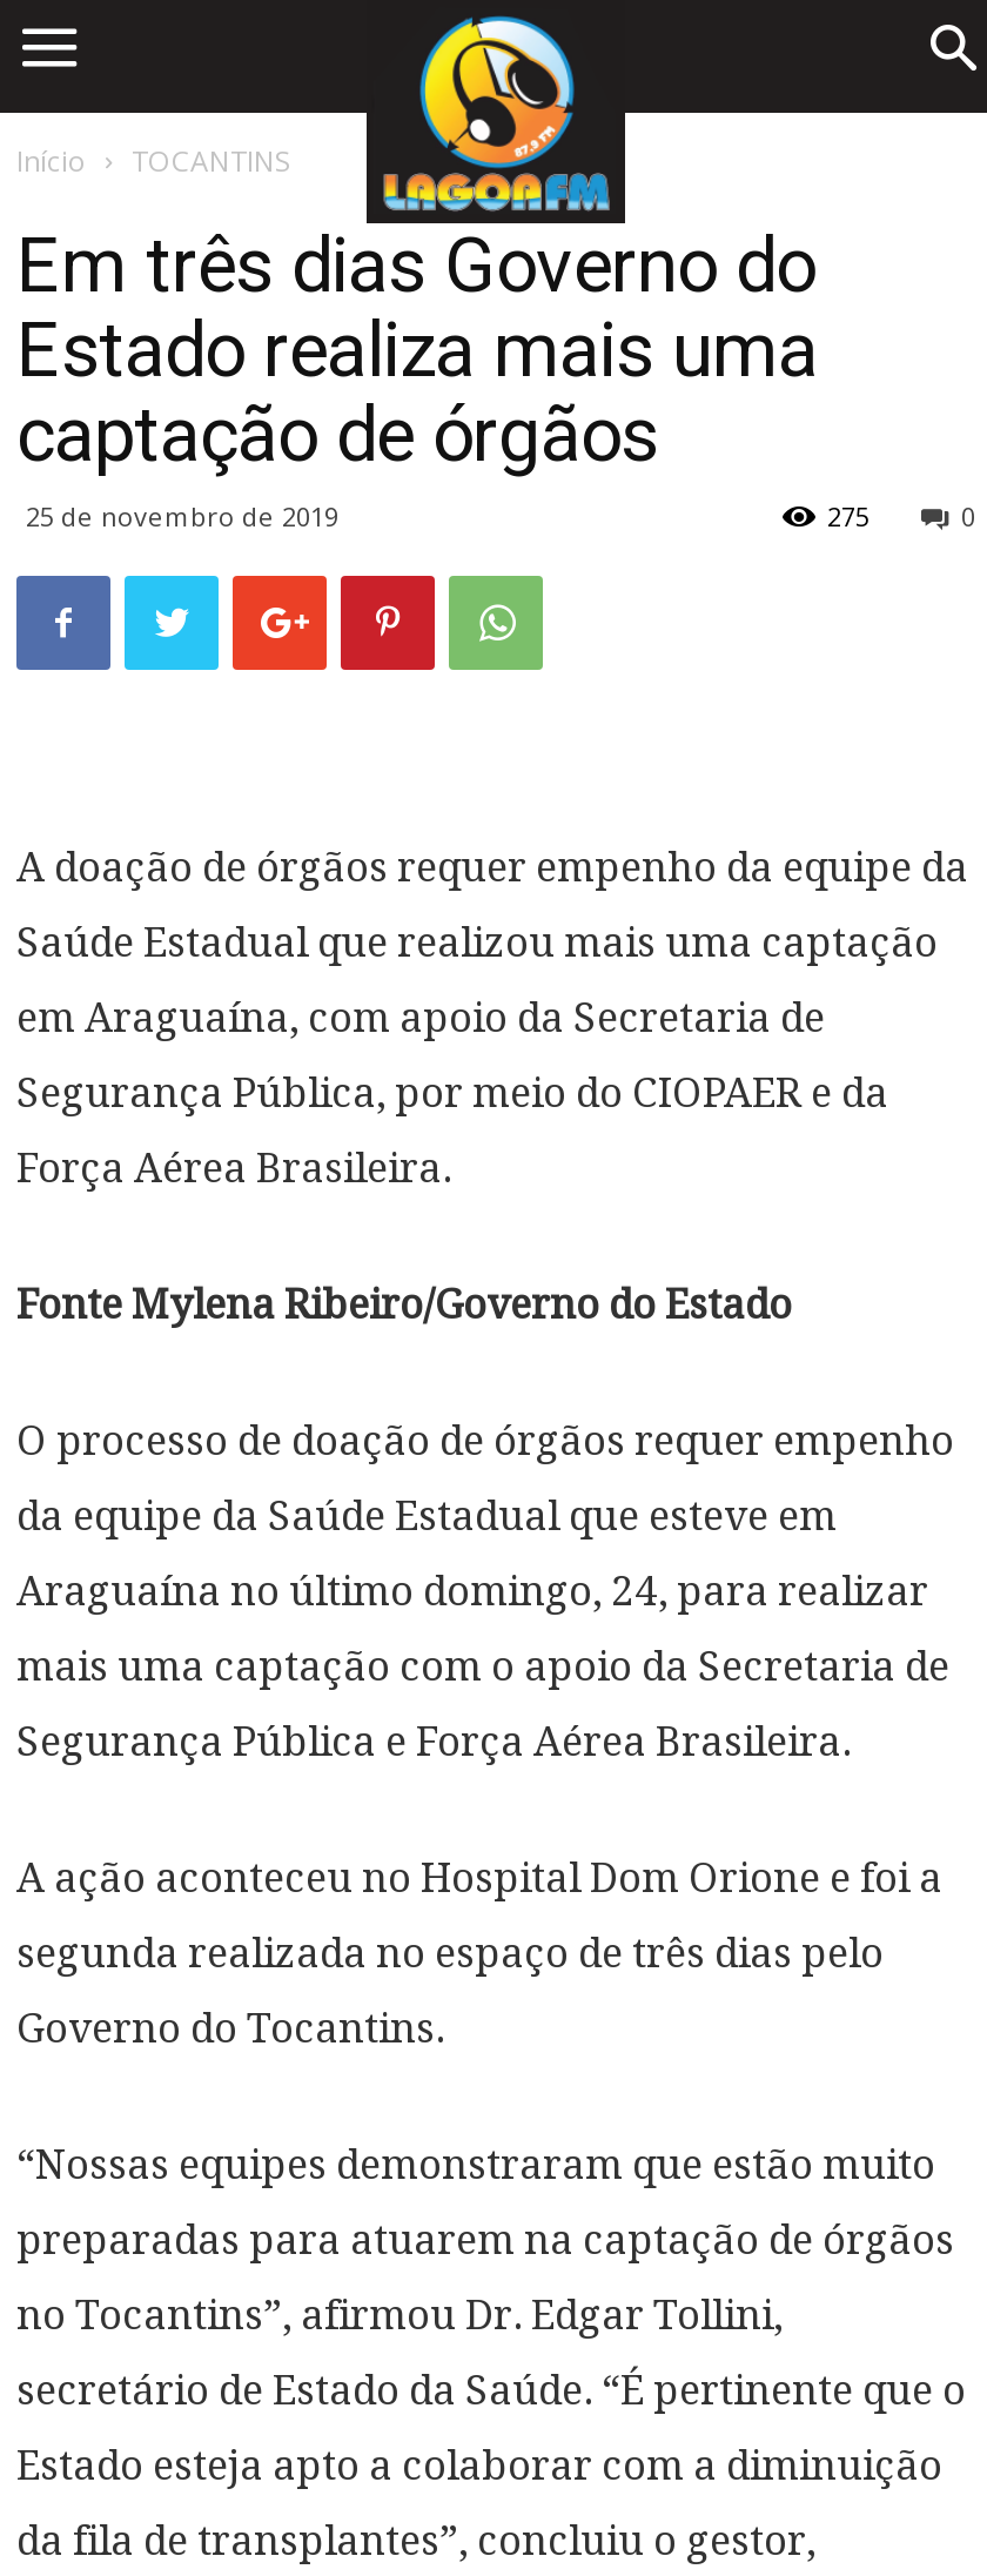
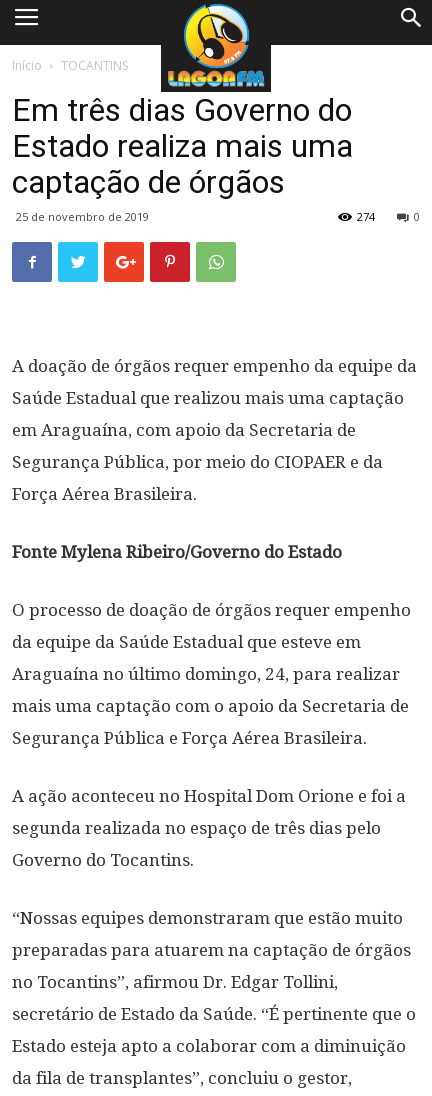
- 275
+ 274
